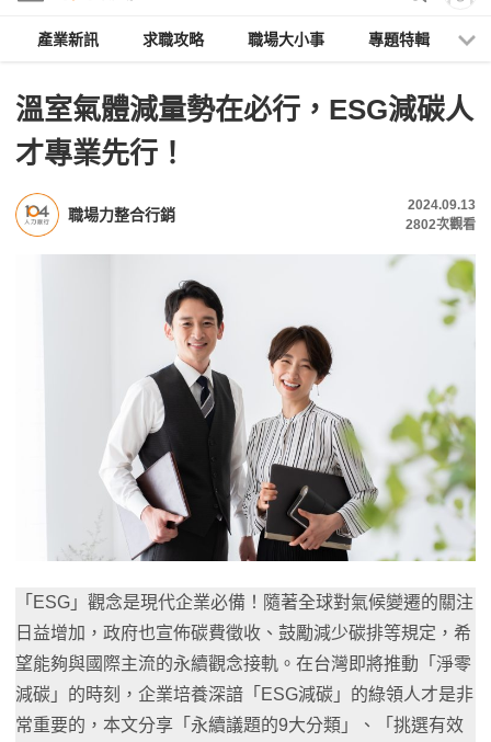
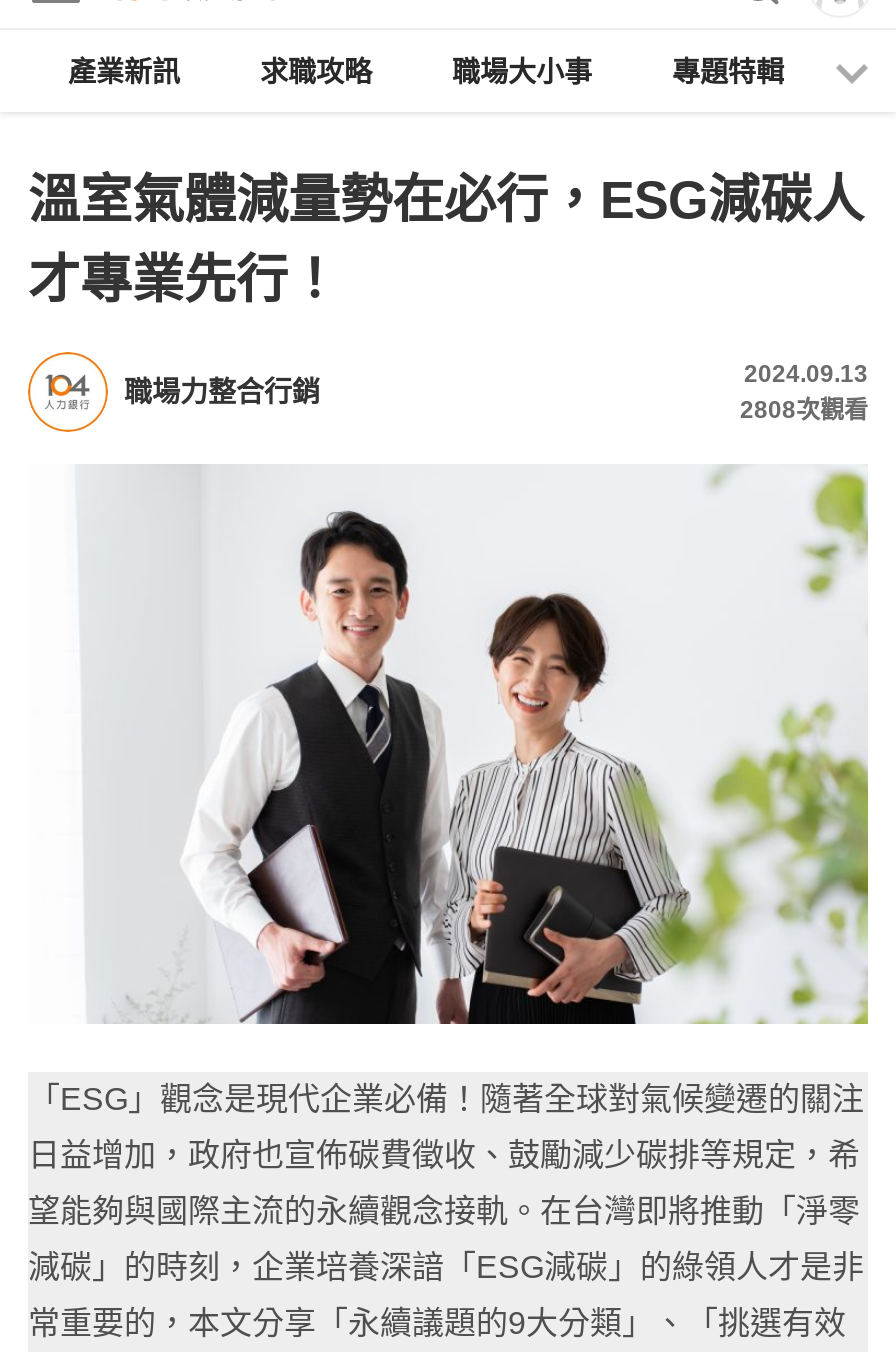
- 2802次觀看
+ 2808次觀看
